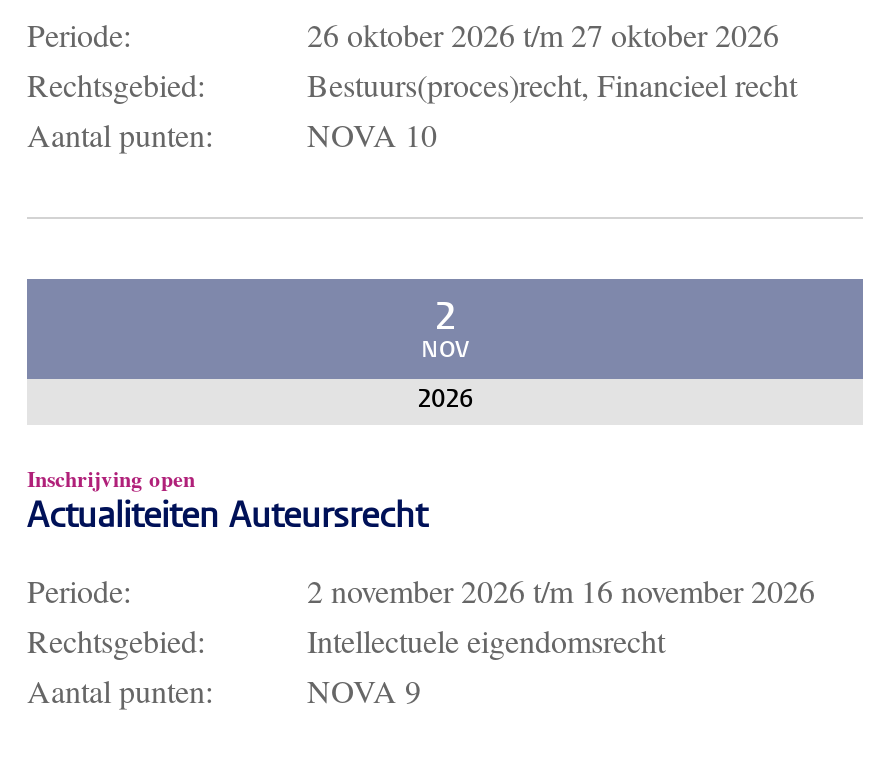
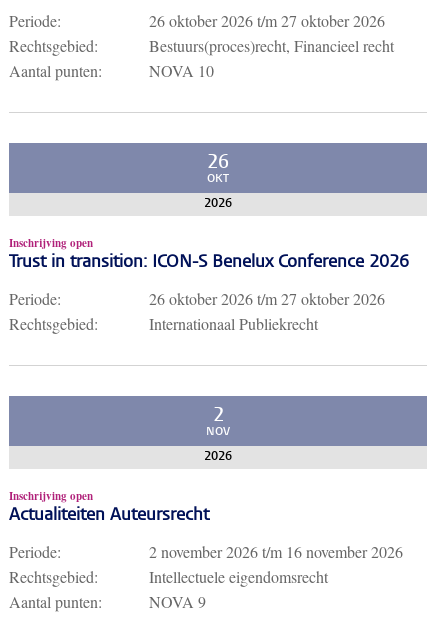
+ 26
+ OKT
+ 2026
+ Inschrijving open
+ Trust in transition: ICON-S Benelux Conference 2026
+ Periode:
+ 26 oktober 2026 t/m 27 oktober 2026
+ Rechtsgebied:
+ Internationaal Publiekrecht
